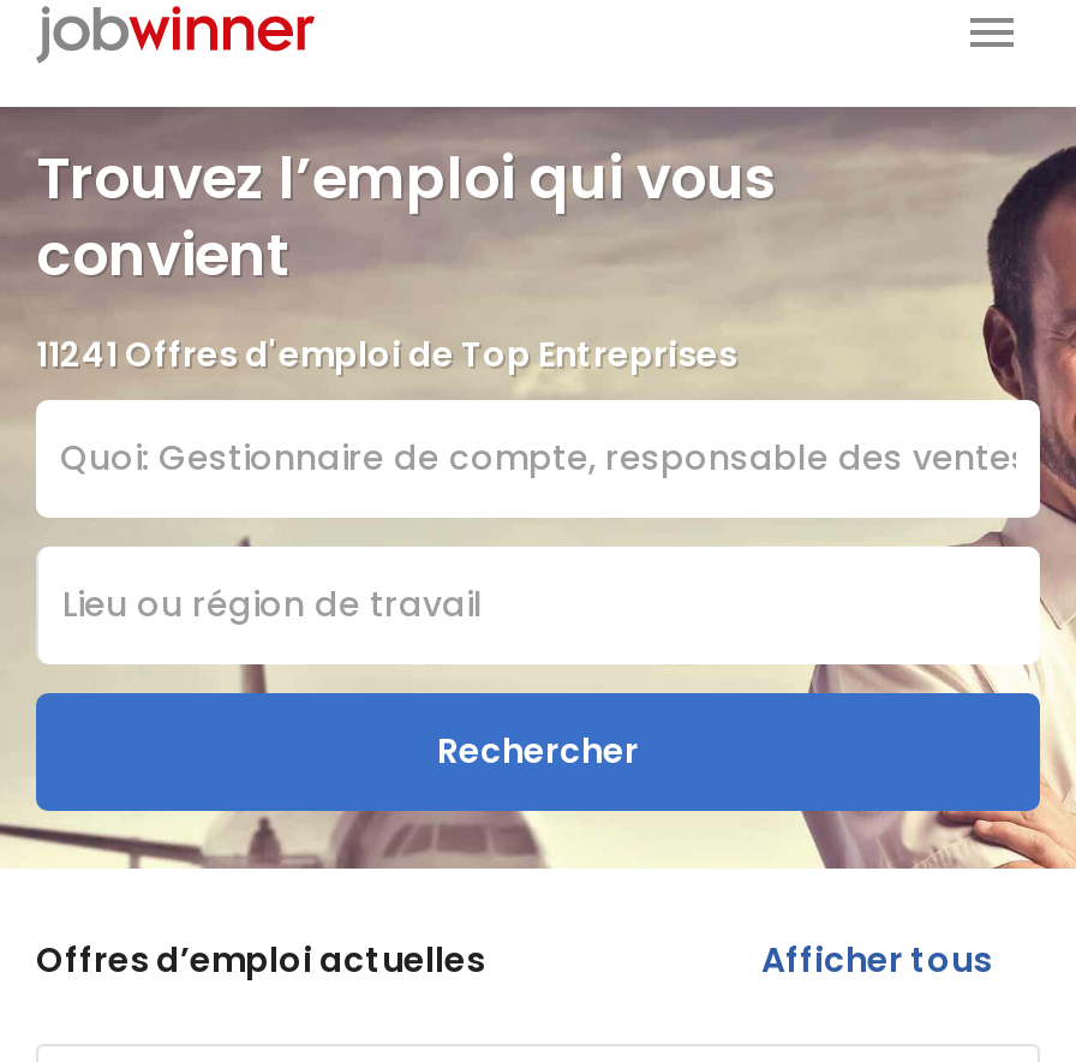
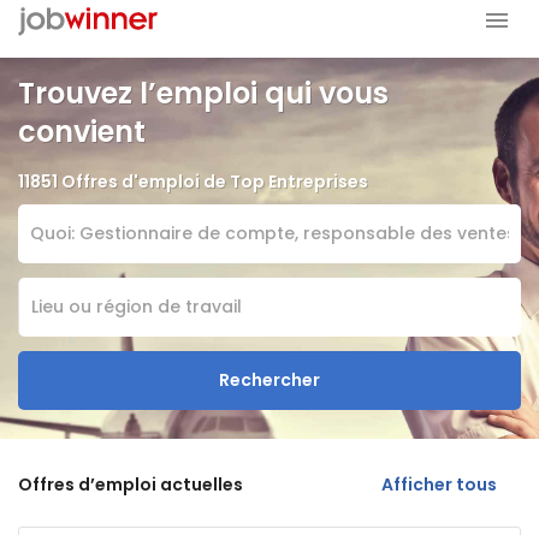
- 11241 Offres d'emploi de Top Entreprises
+ 11851 Offres d'emploi de Top Entreprises
